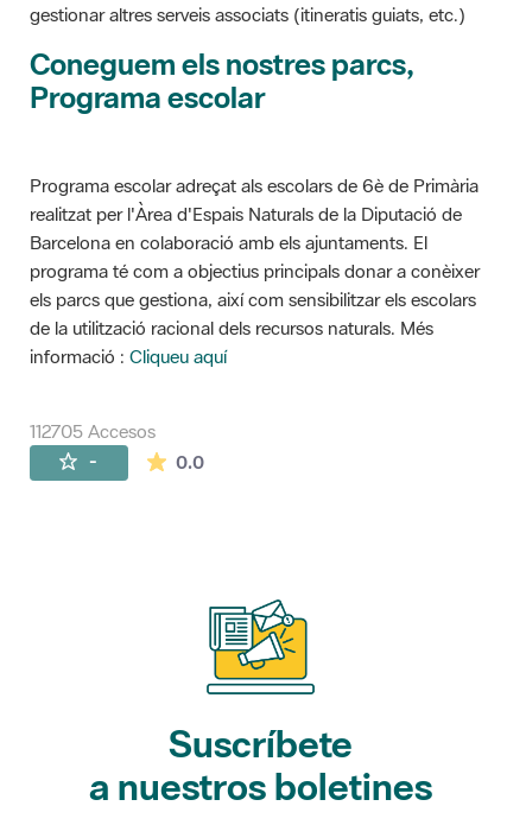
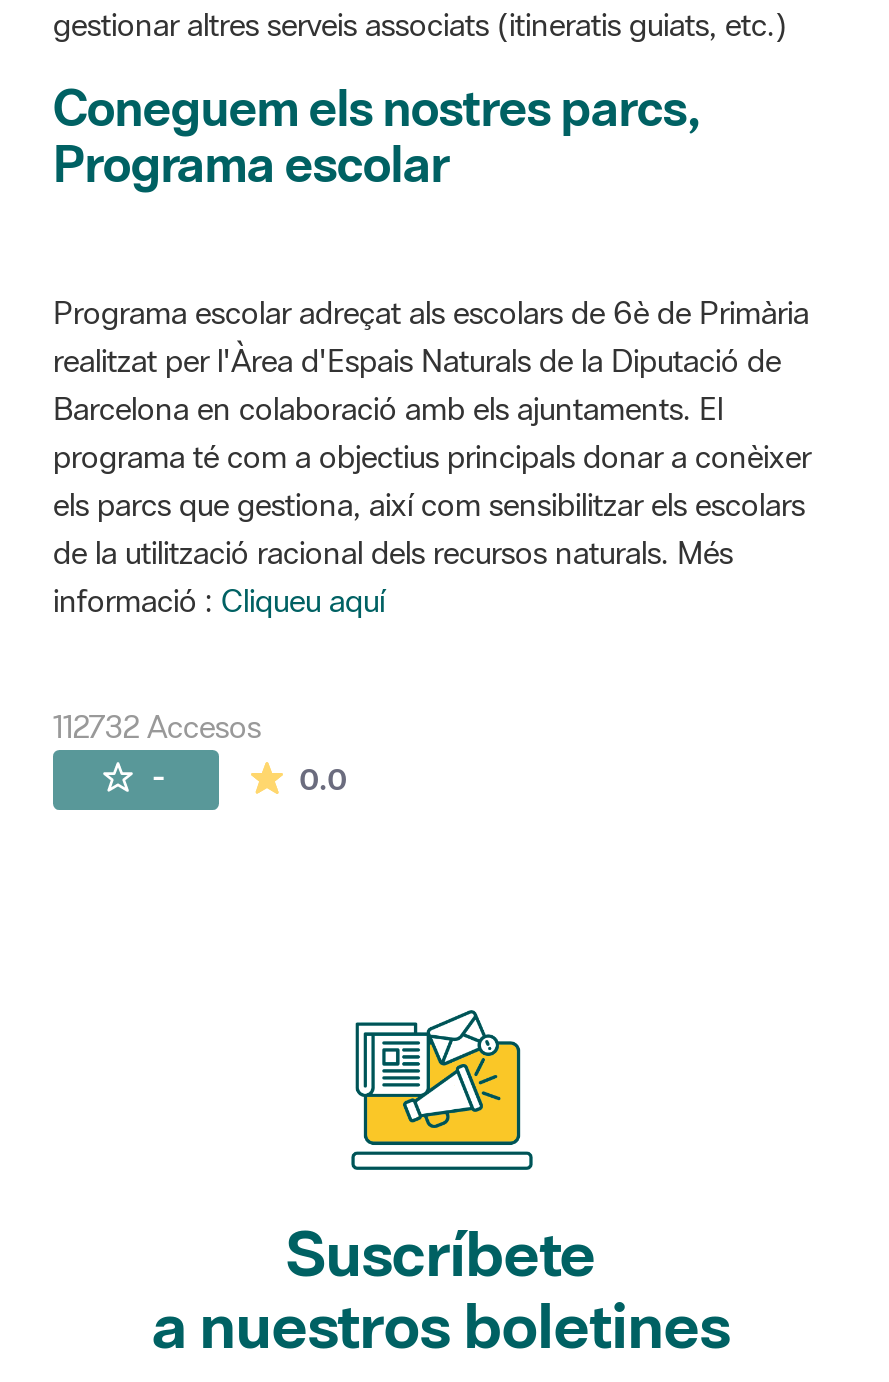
- 112705 Accesos
+ 112732 Accesos
